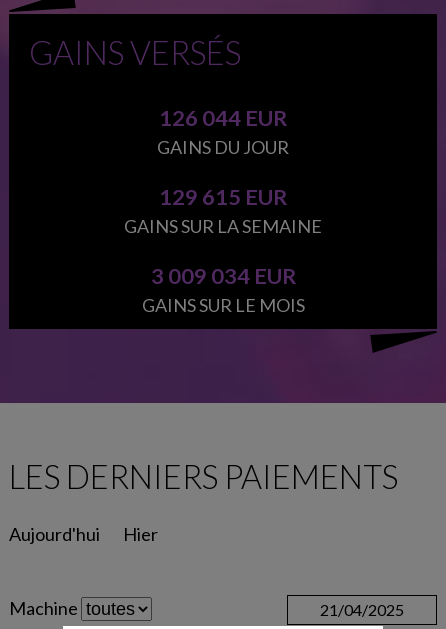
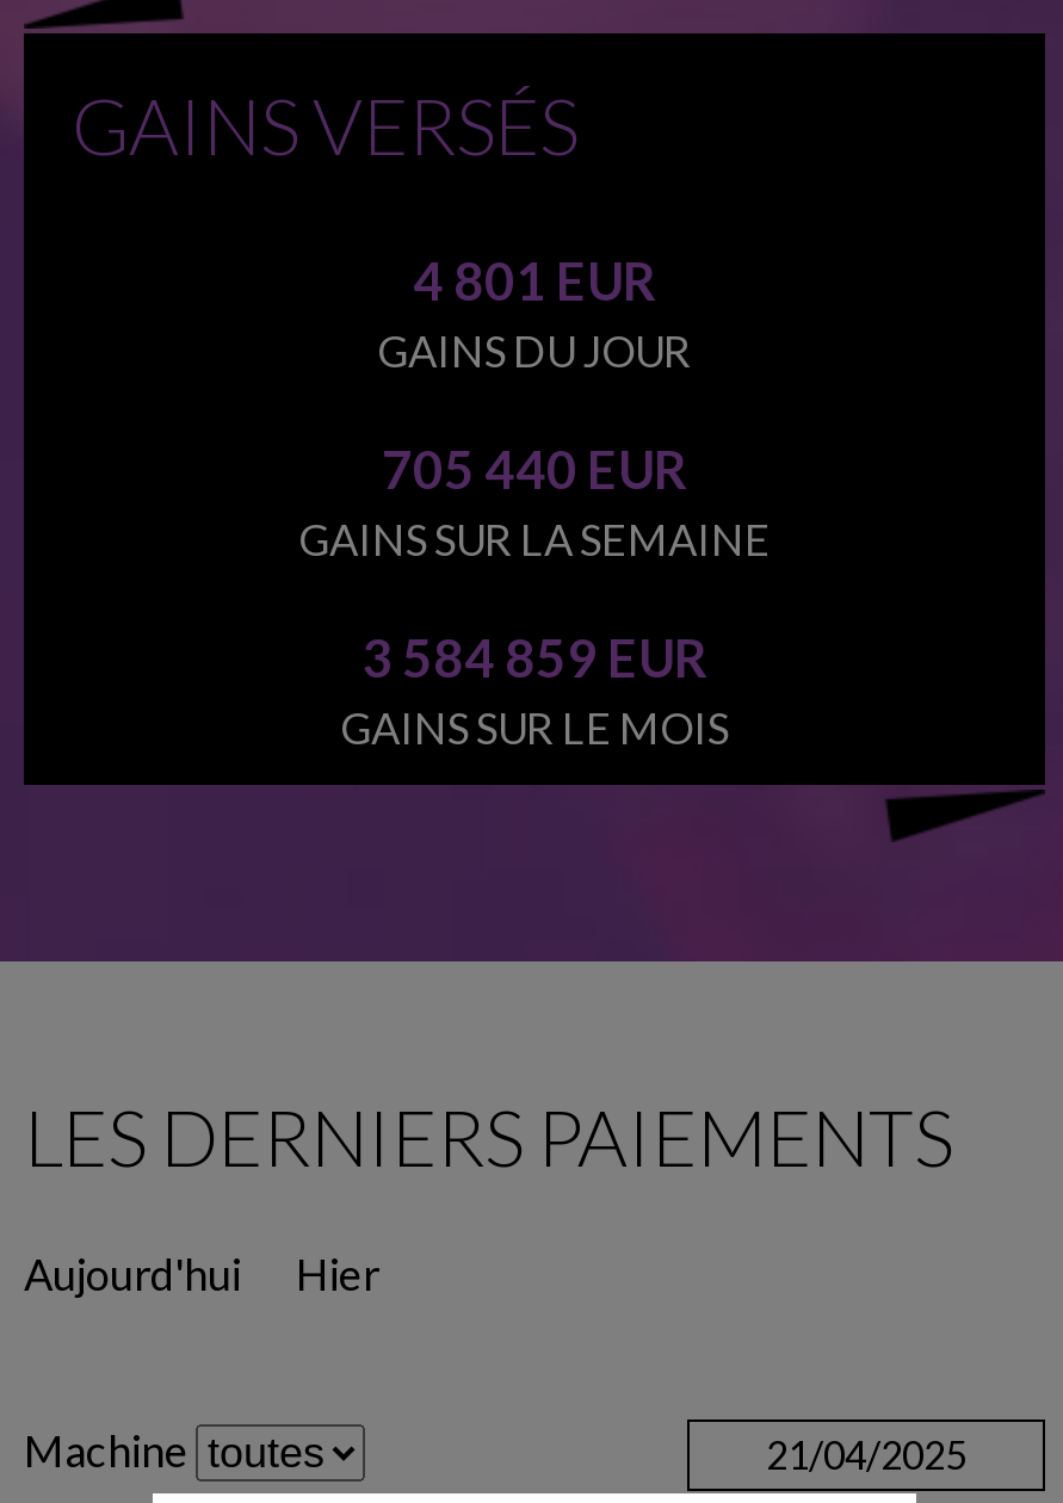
- 126 044 EUR
+ 4 801 EUR

- 129 615 EUR
+ 705 440 EUR

- 3 009 034 EUR
+ 3 584 859 EUR
